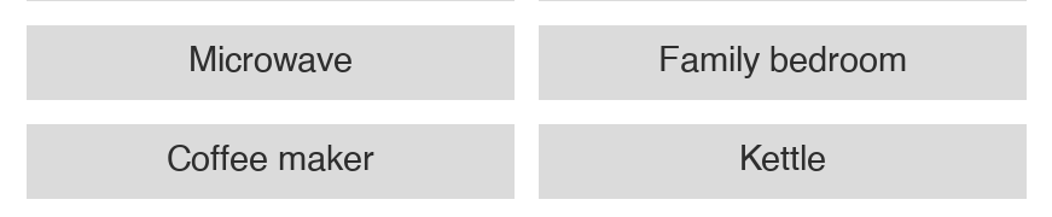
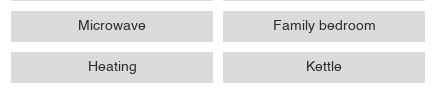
- Coffee maker
+ Heating
